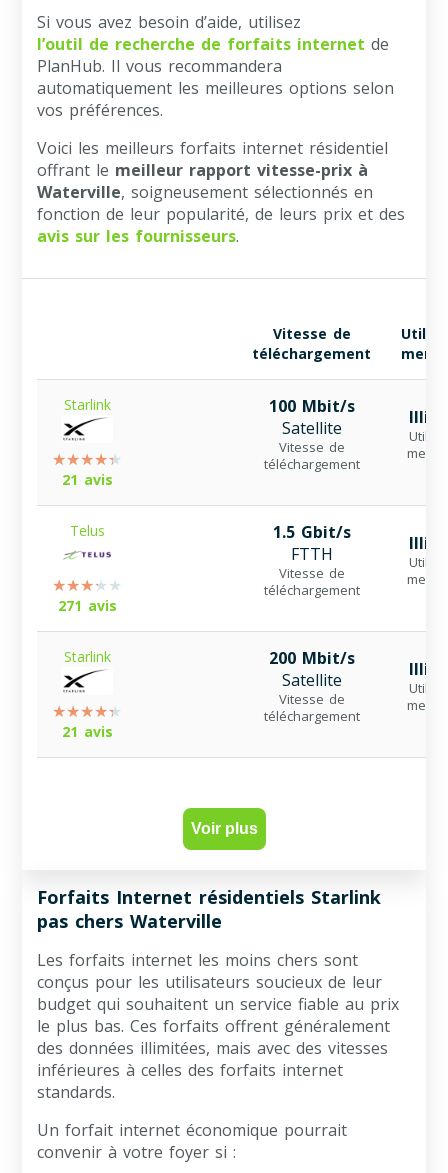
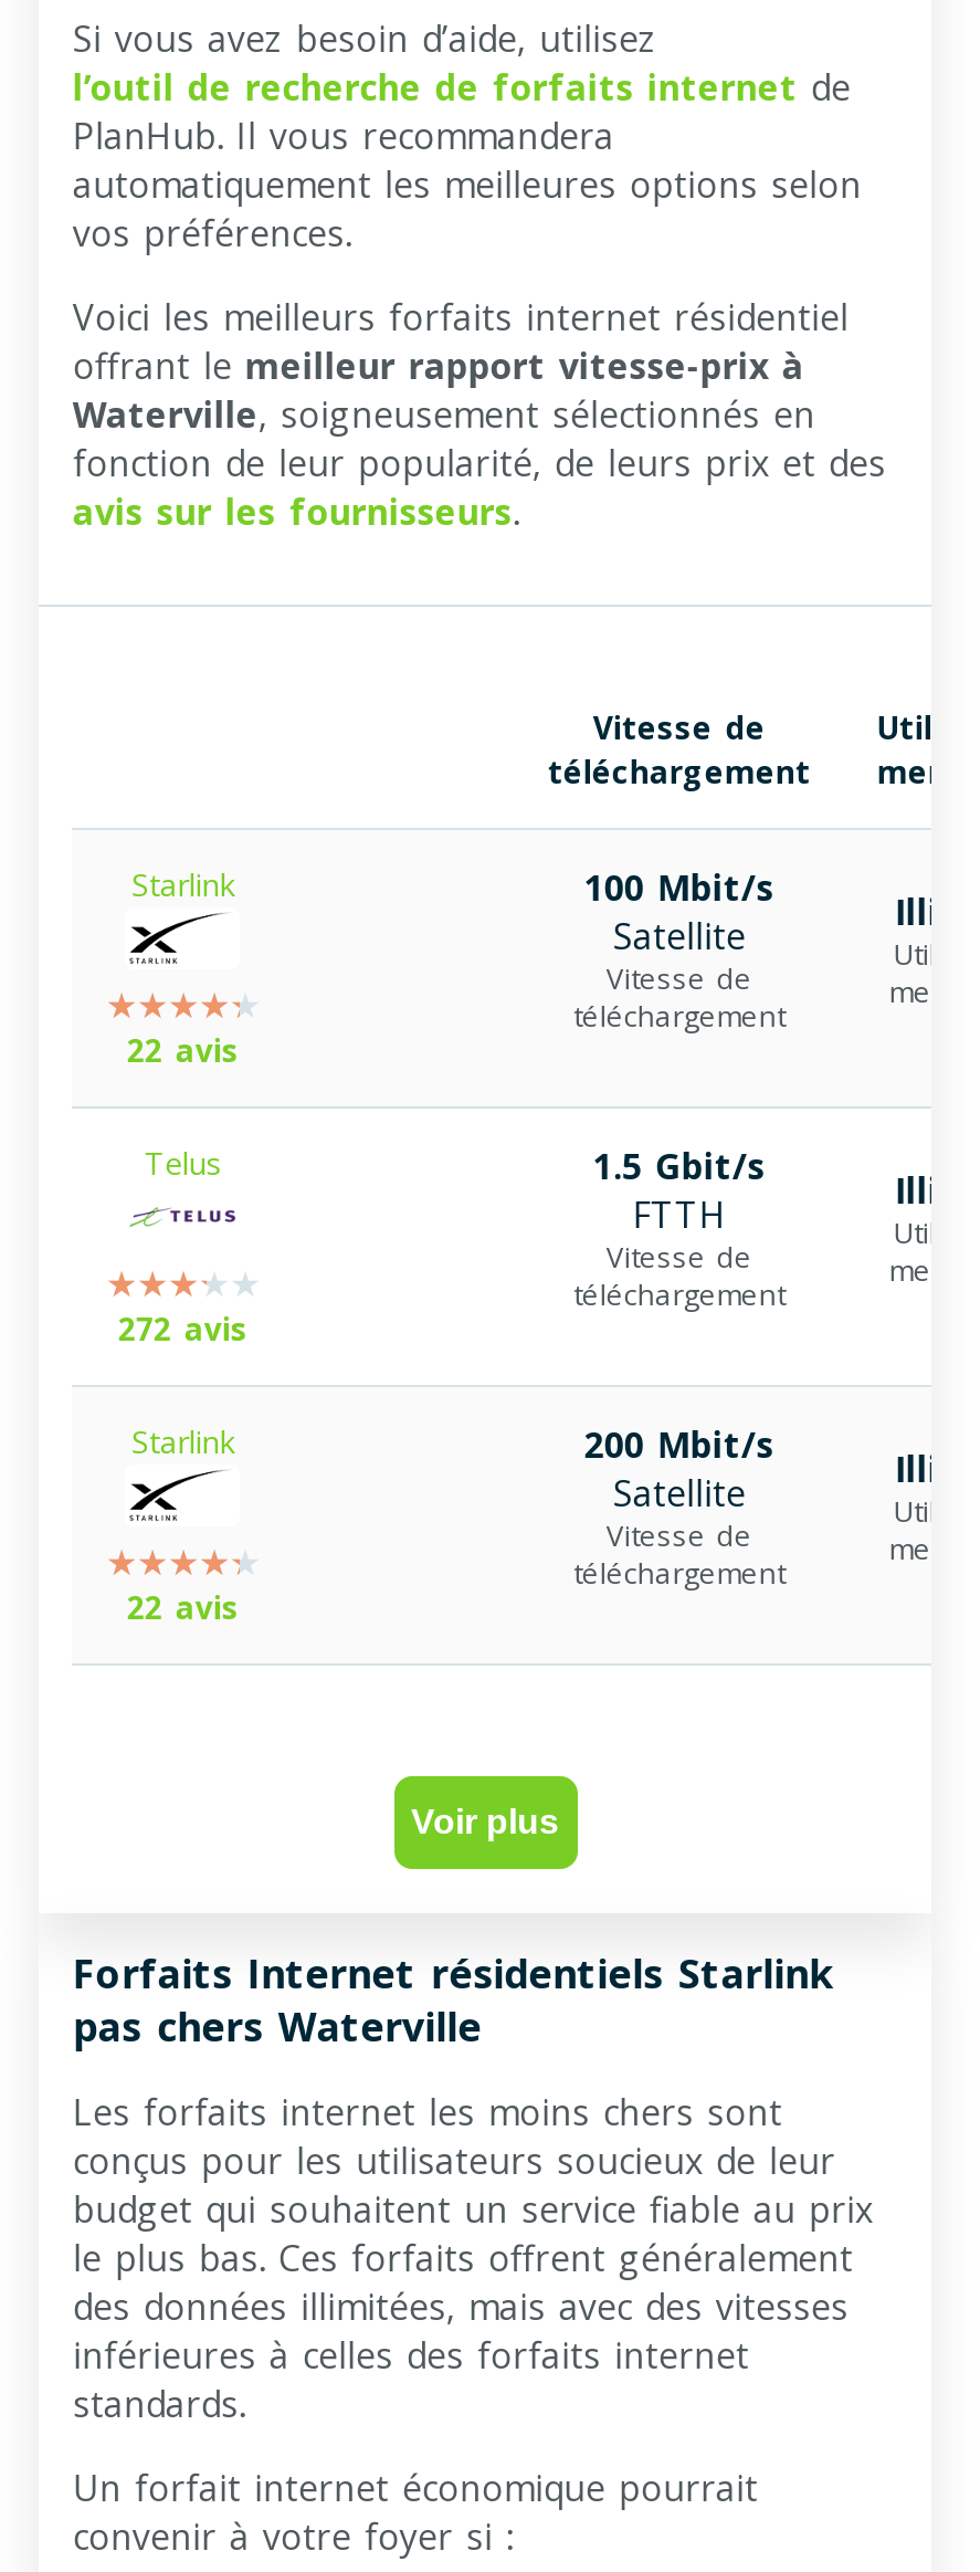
- 21 avis
+ 22 avis

- 271 avis
+ 272 avis

- 21 avis
+ 22 avis
